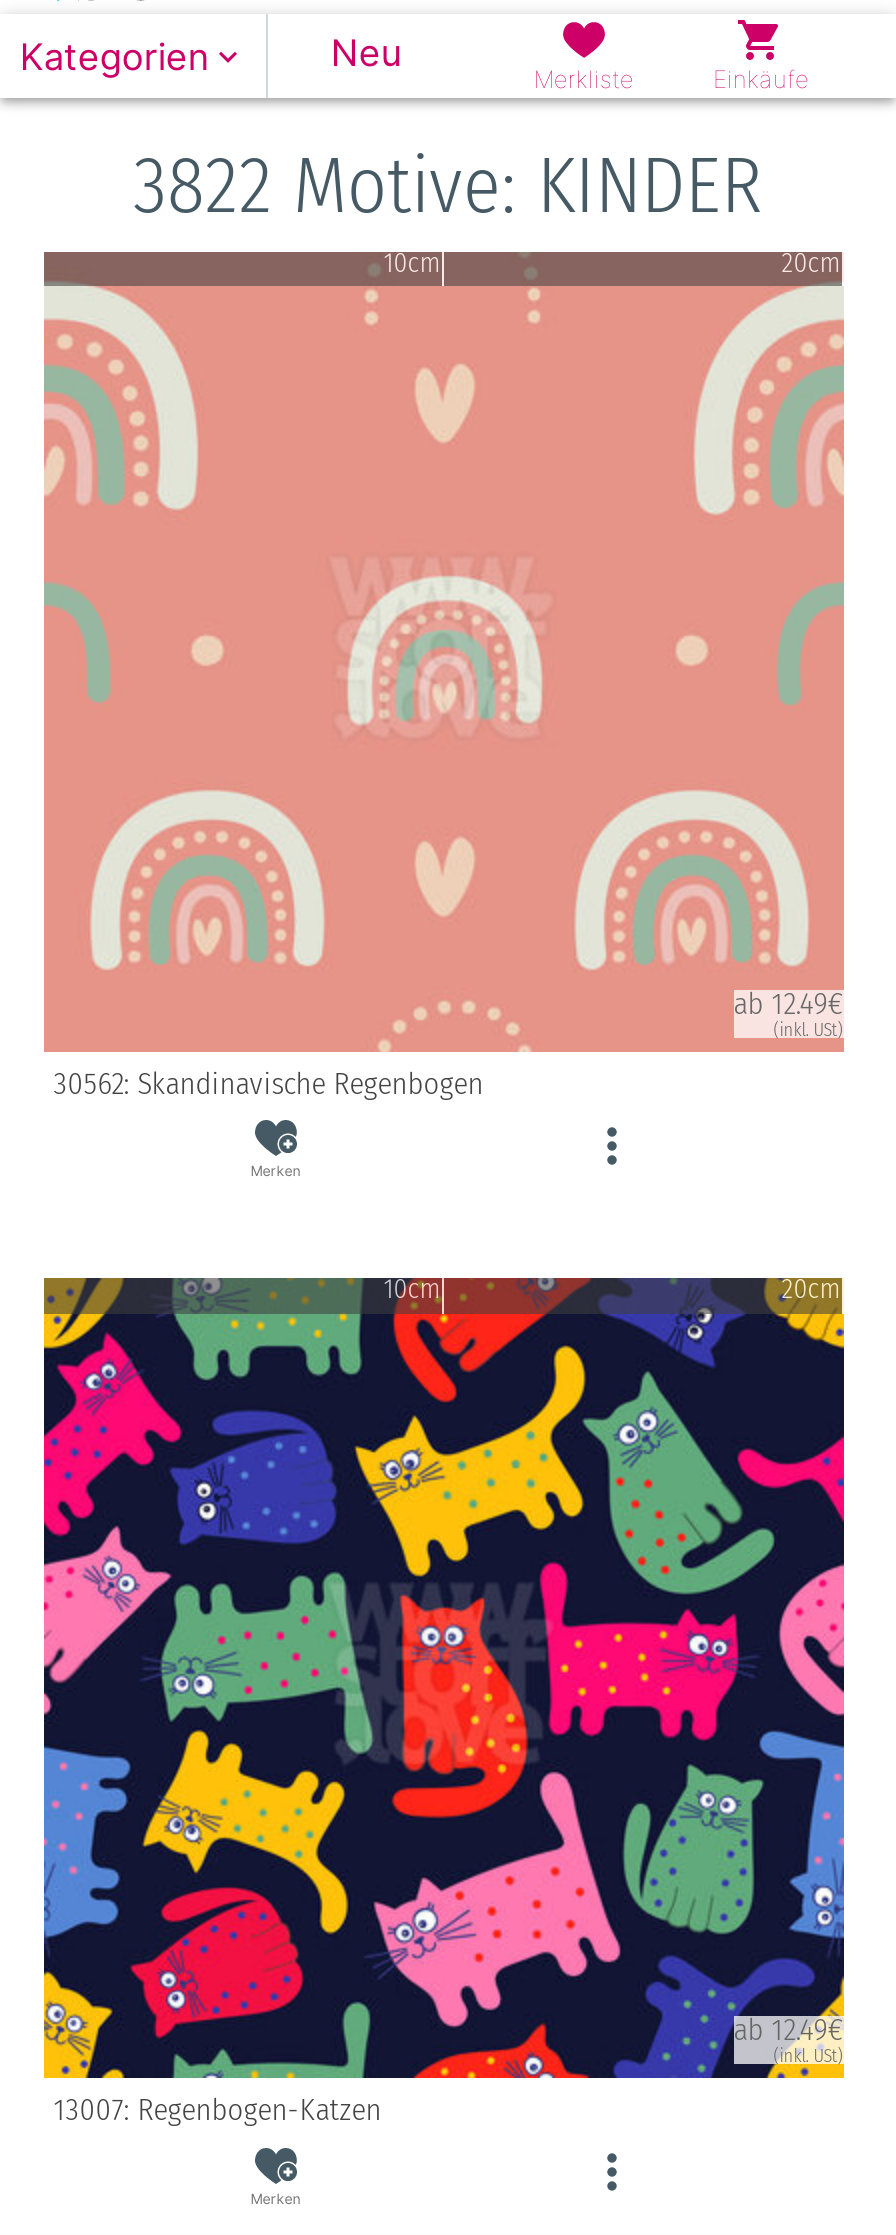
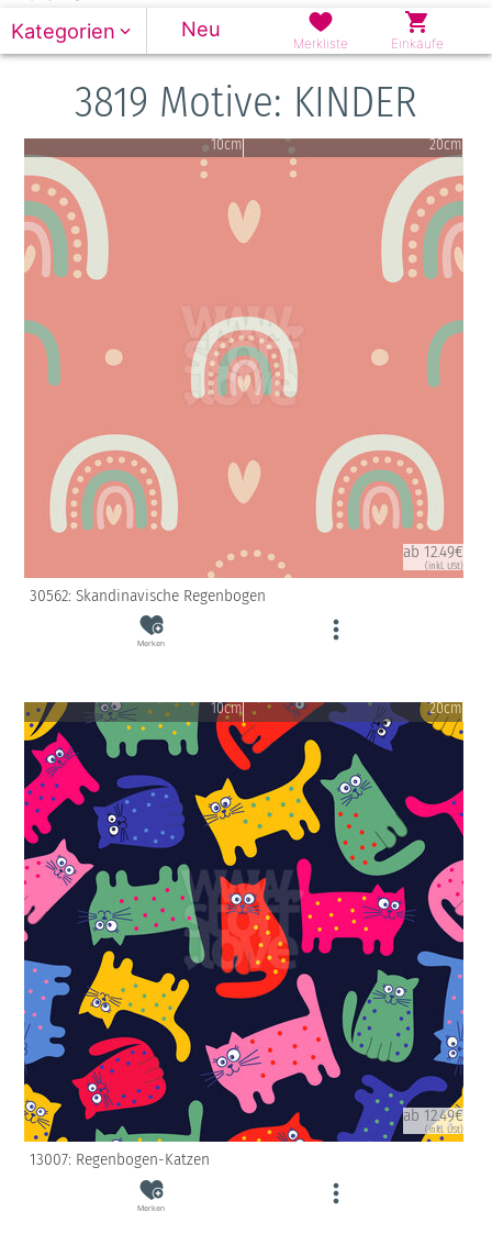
- 3822 Motive: KINDER
+ 3819 Motive: KINDER
